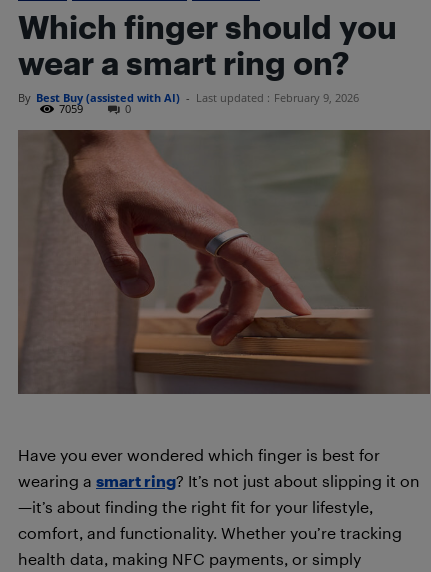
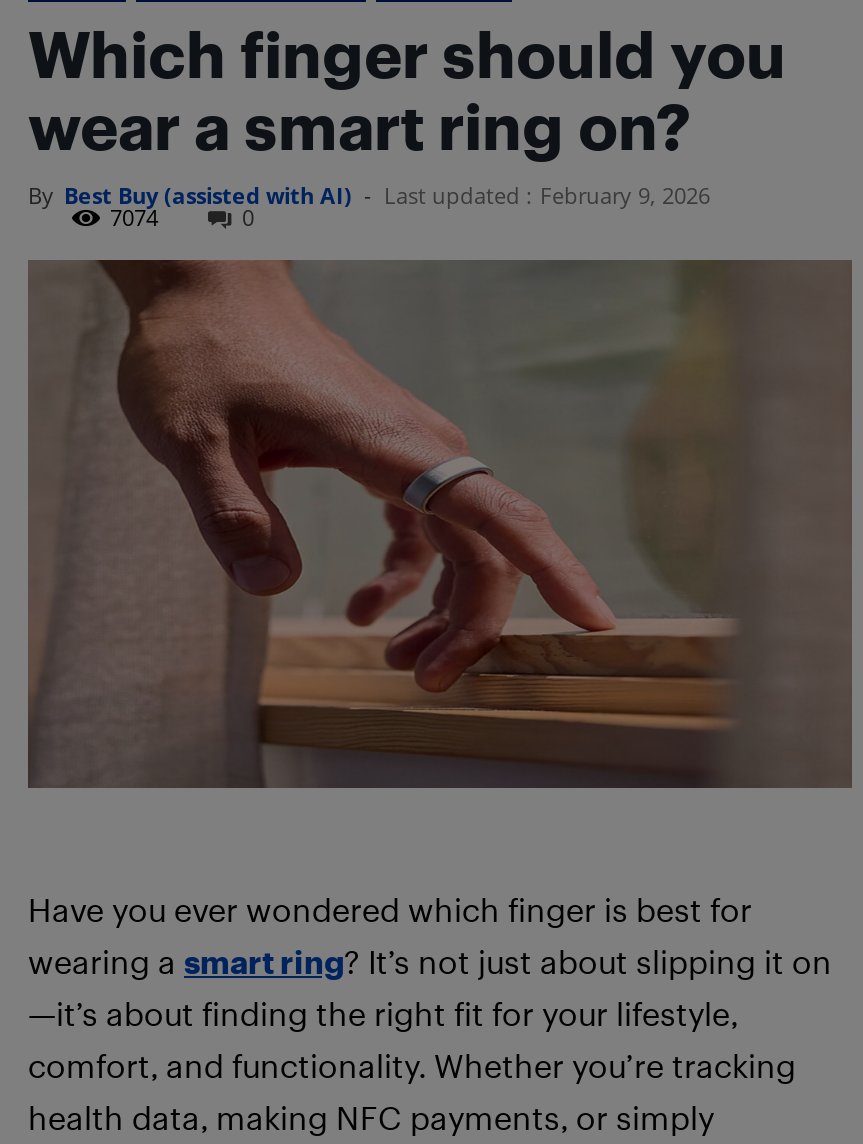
- 7059
+ 7074
